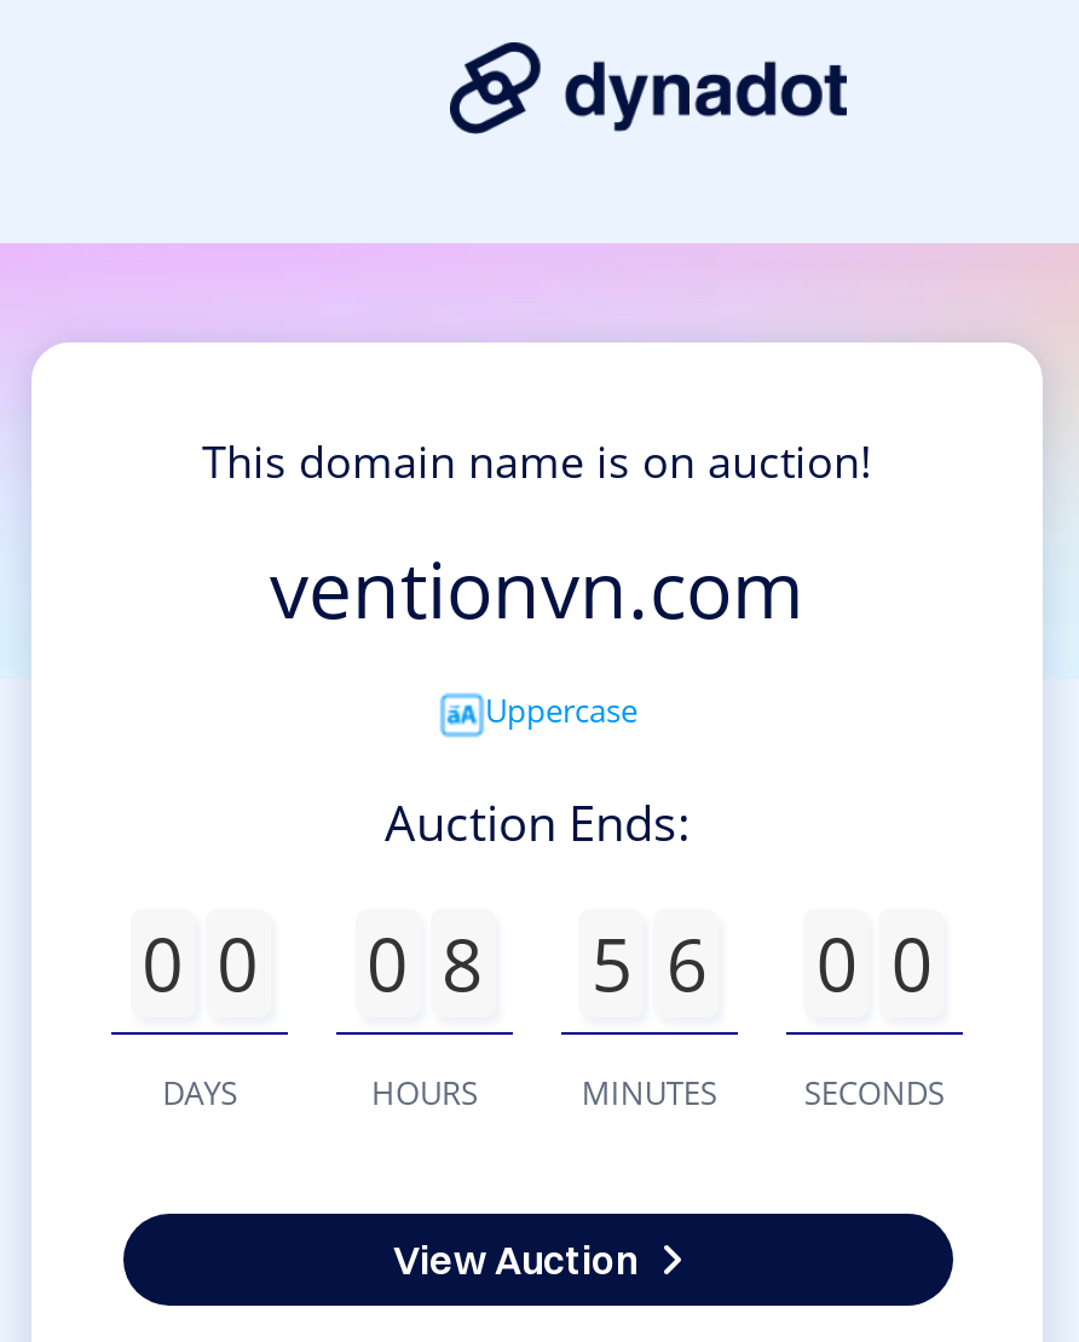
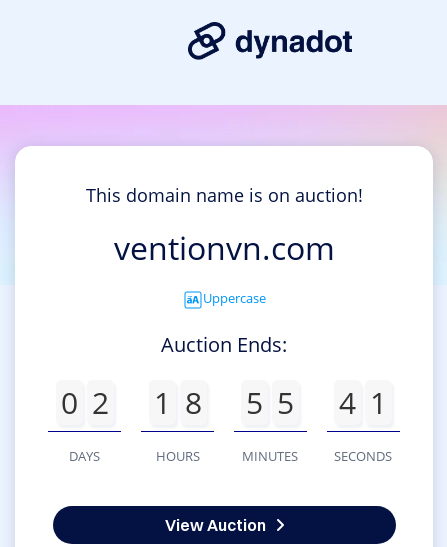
- 0 0
+ 0 2

- 0 8
+ 1 8

- 5 6
+ 5 5

- 0 0
+ 4 1
